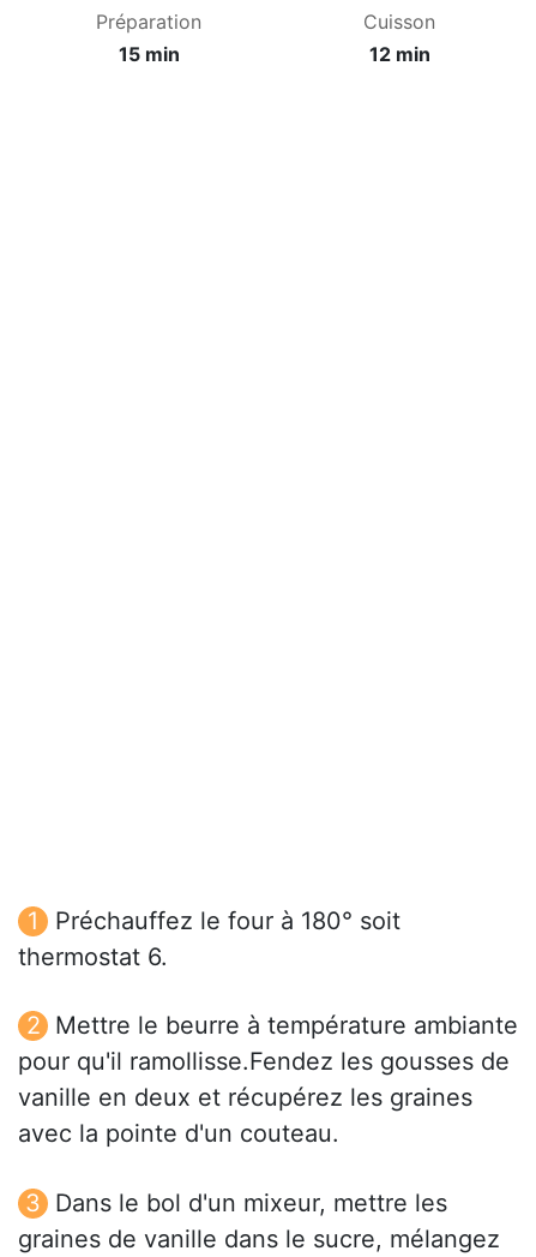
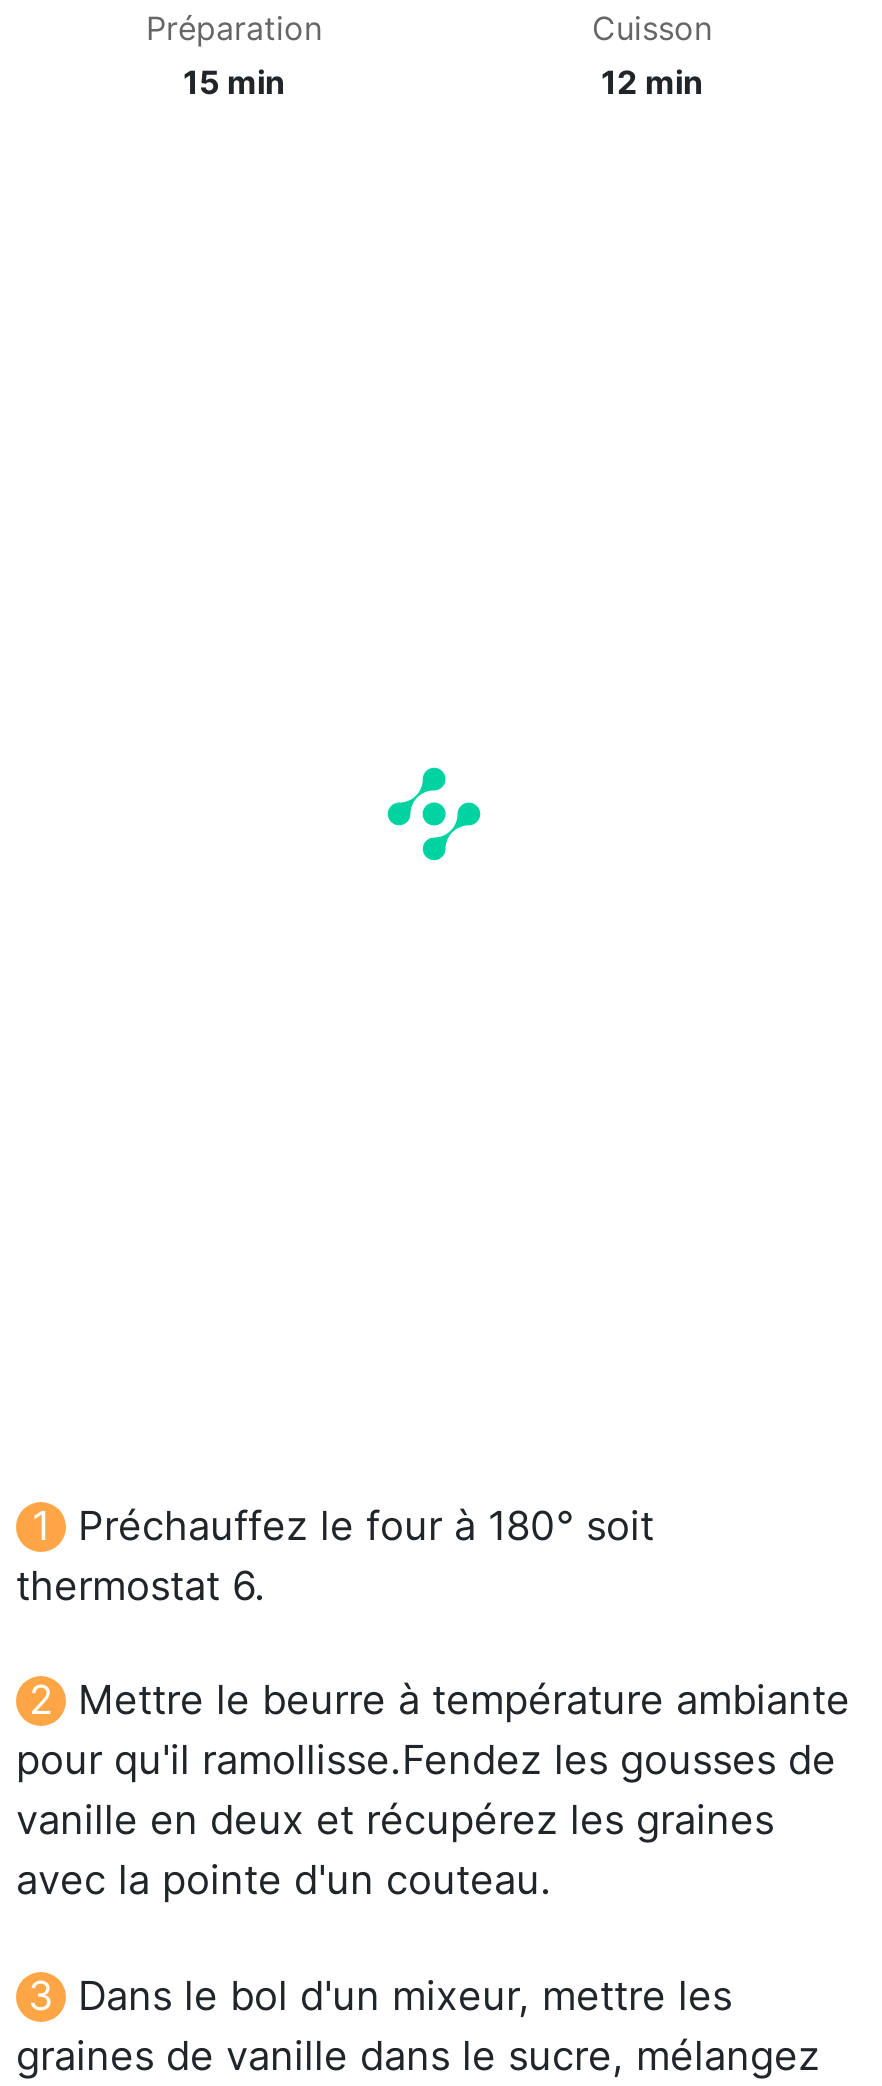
+ [image]
